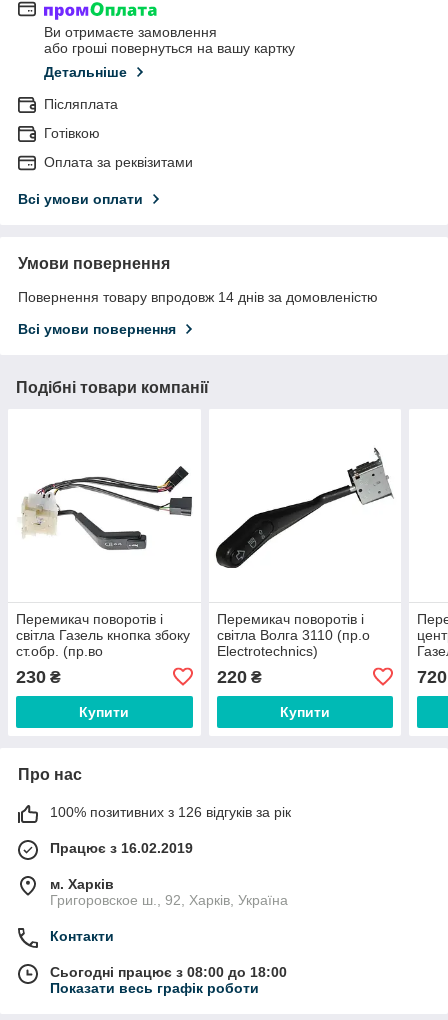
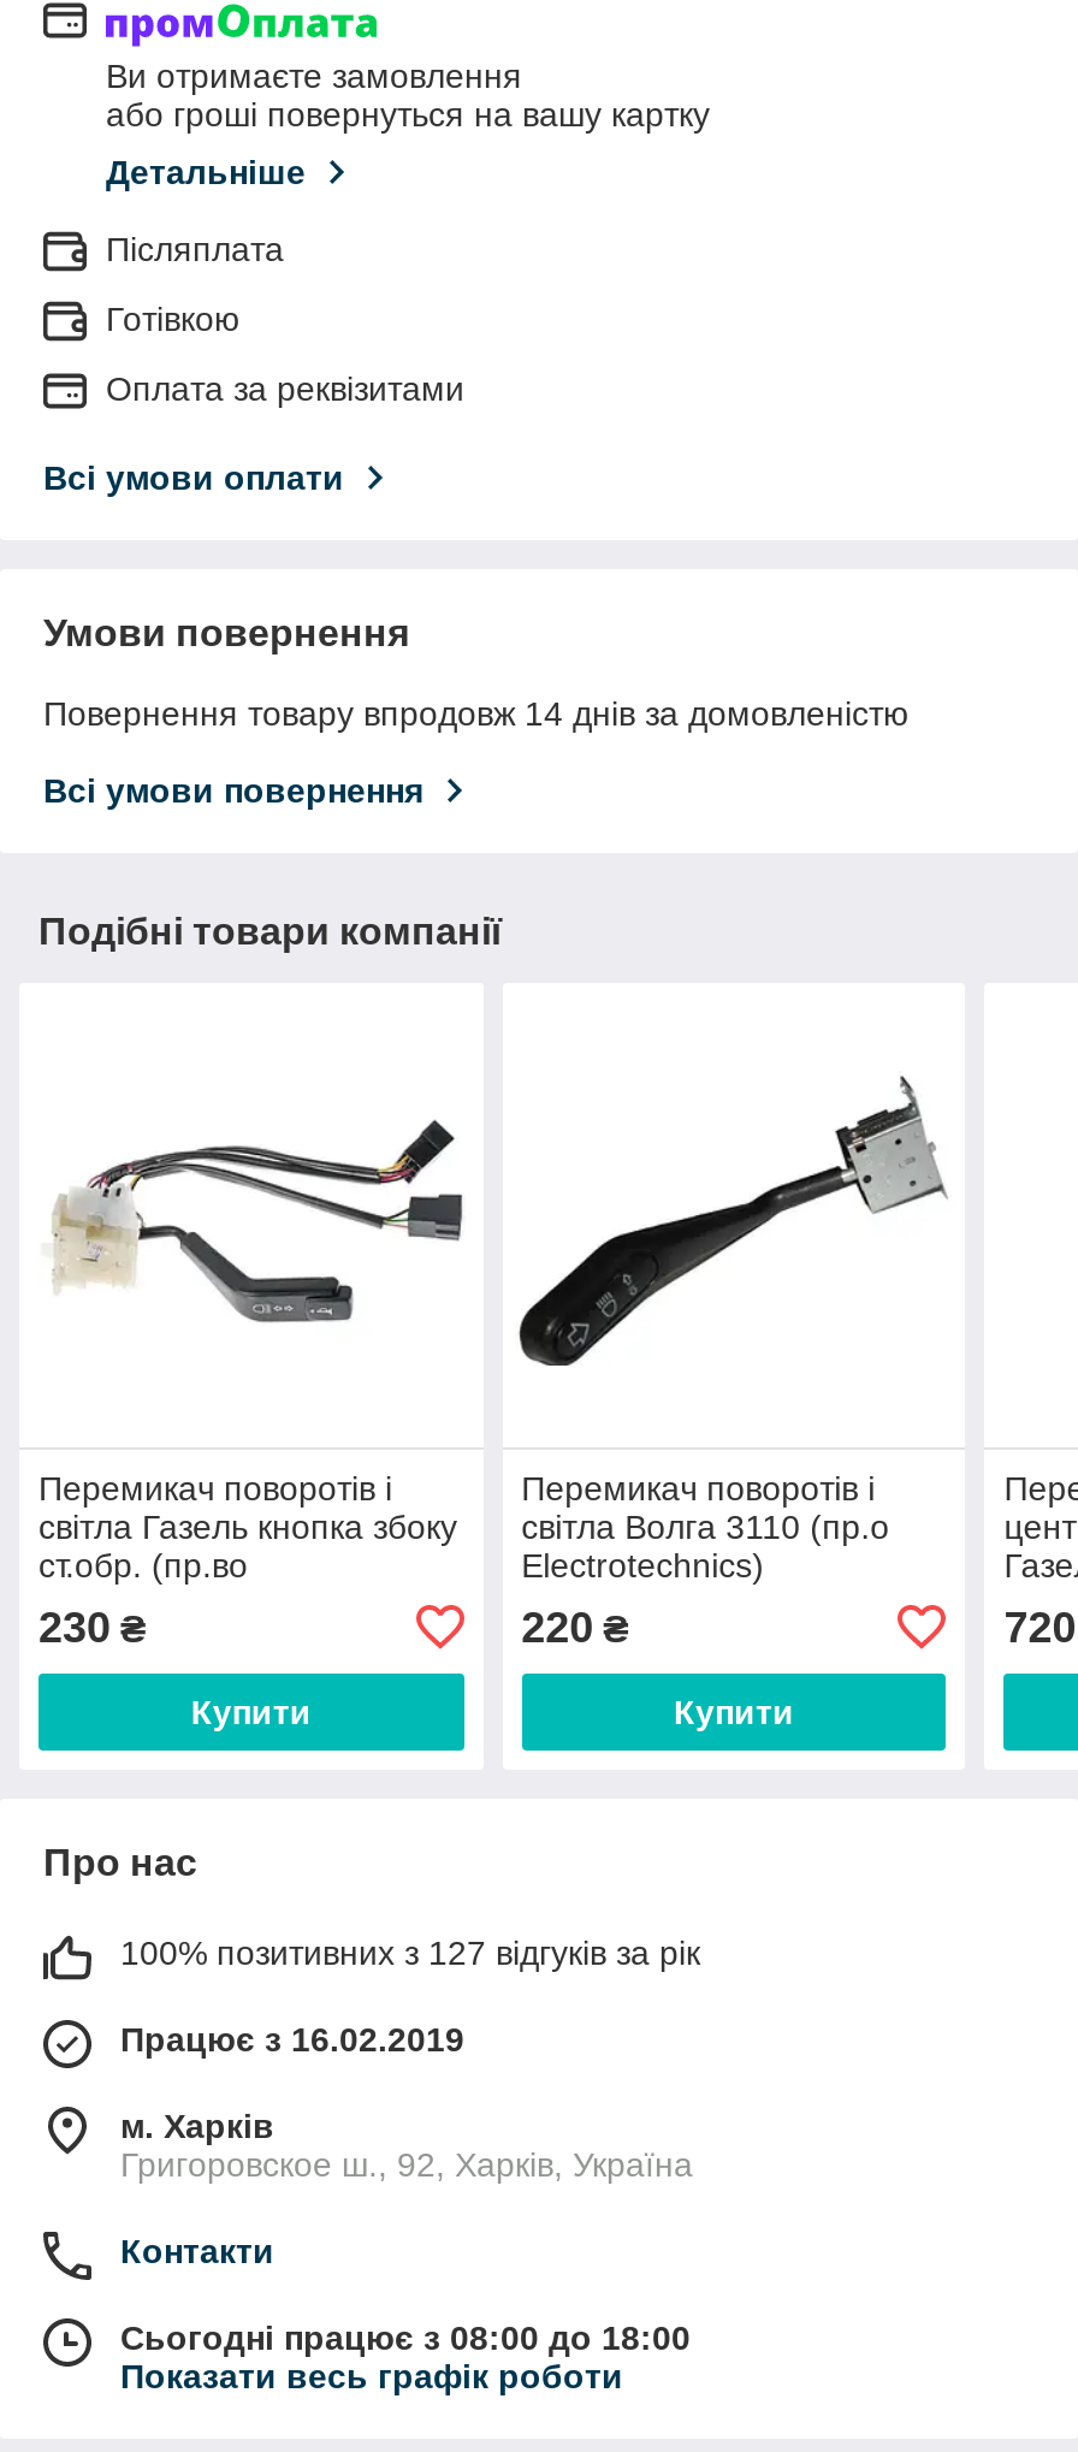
- 100% позитивних з 126 відгуків за рік
+ 100% позитивних з 127 відгуків за рік
